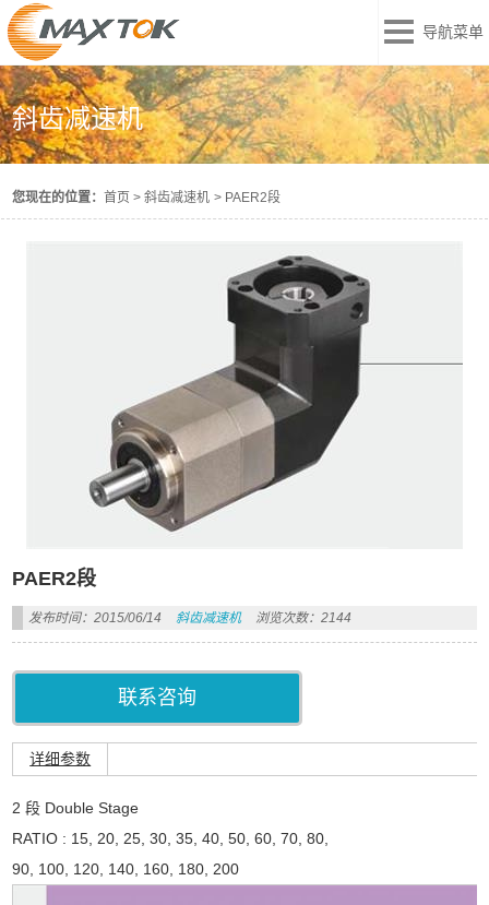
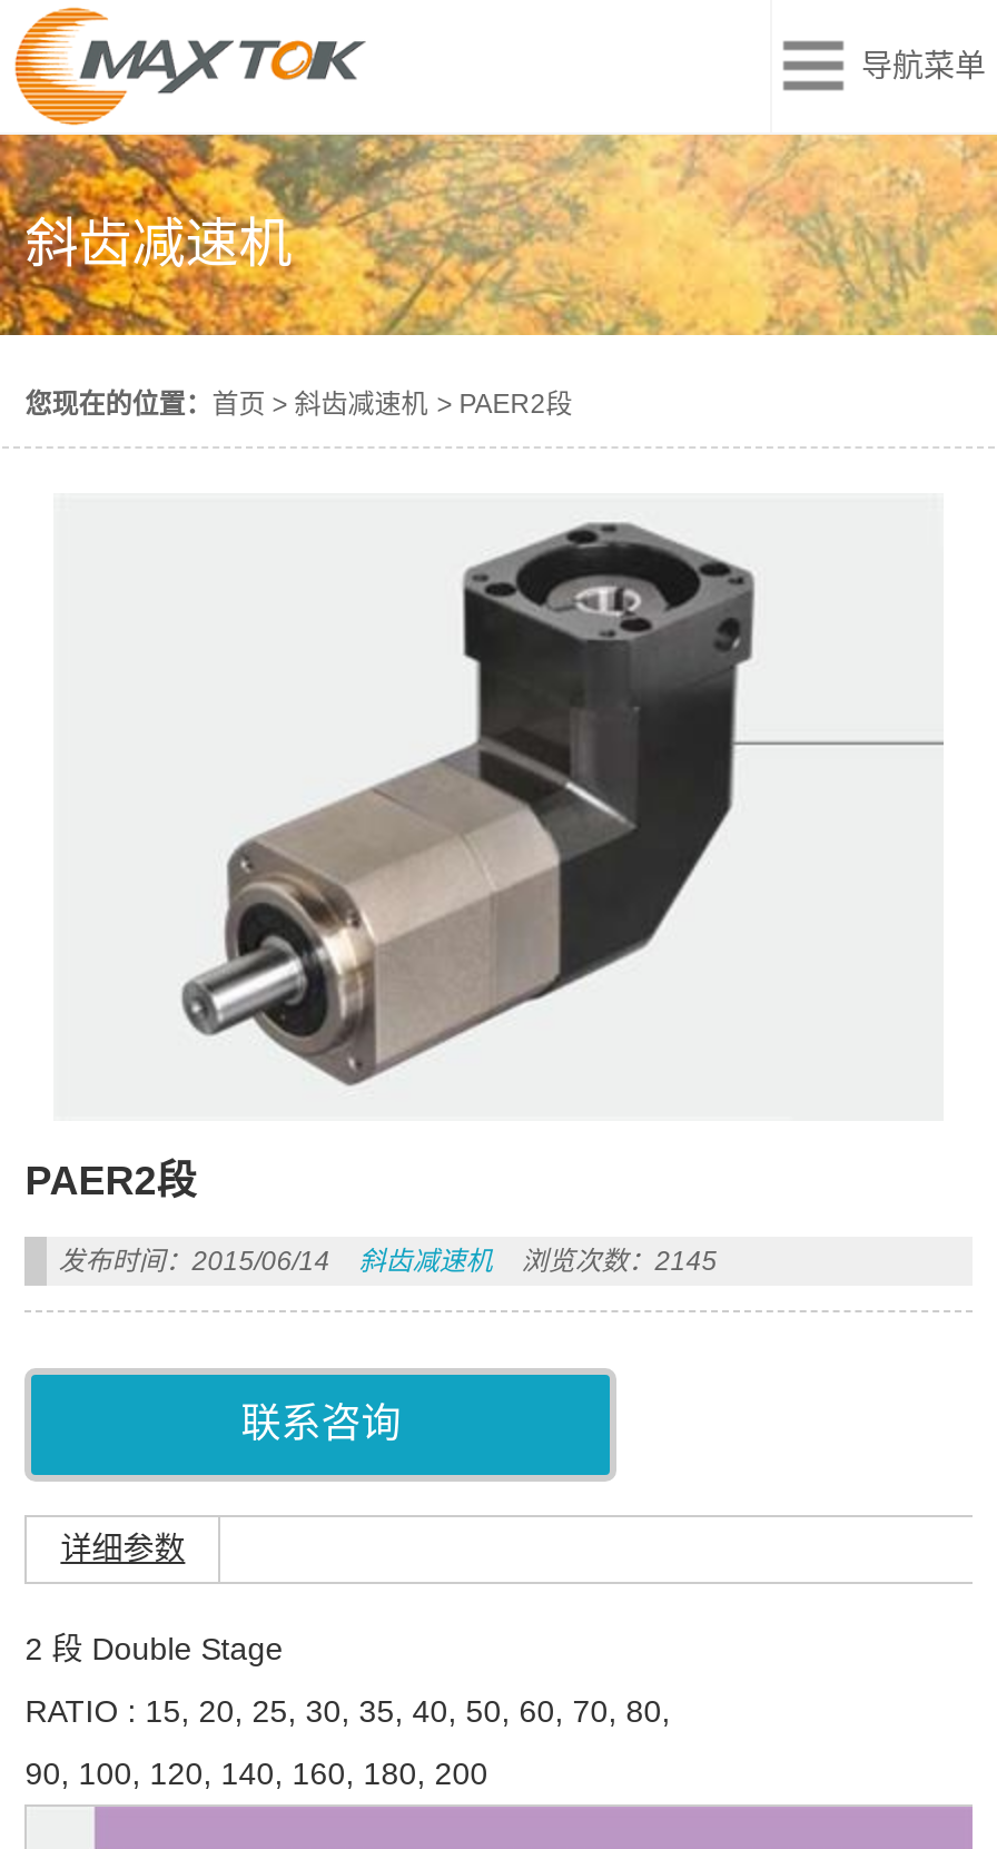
- 浏览次数：2144
+ 浏览次数：2145
